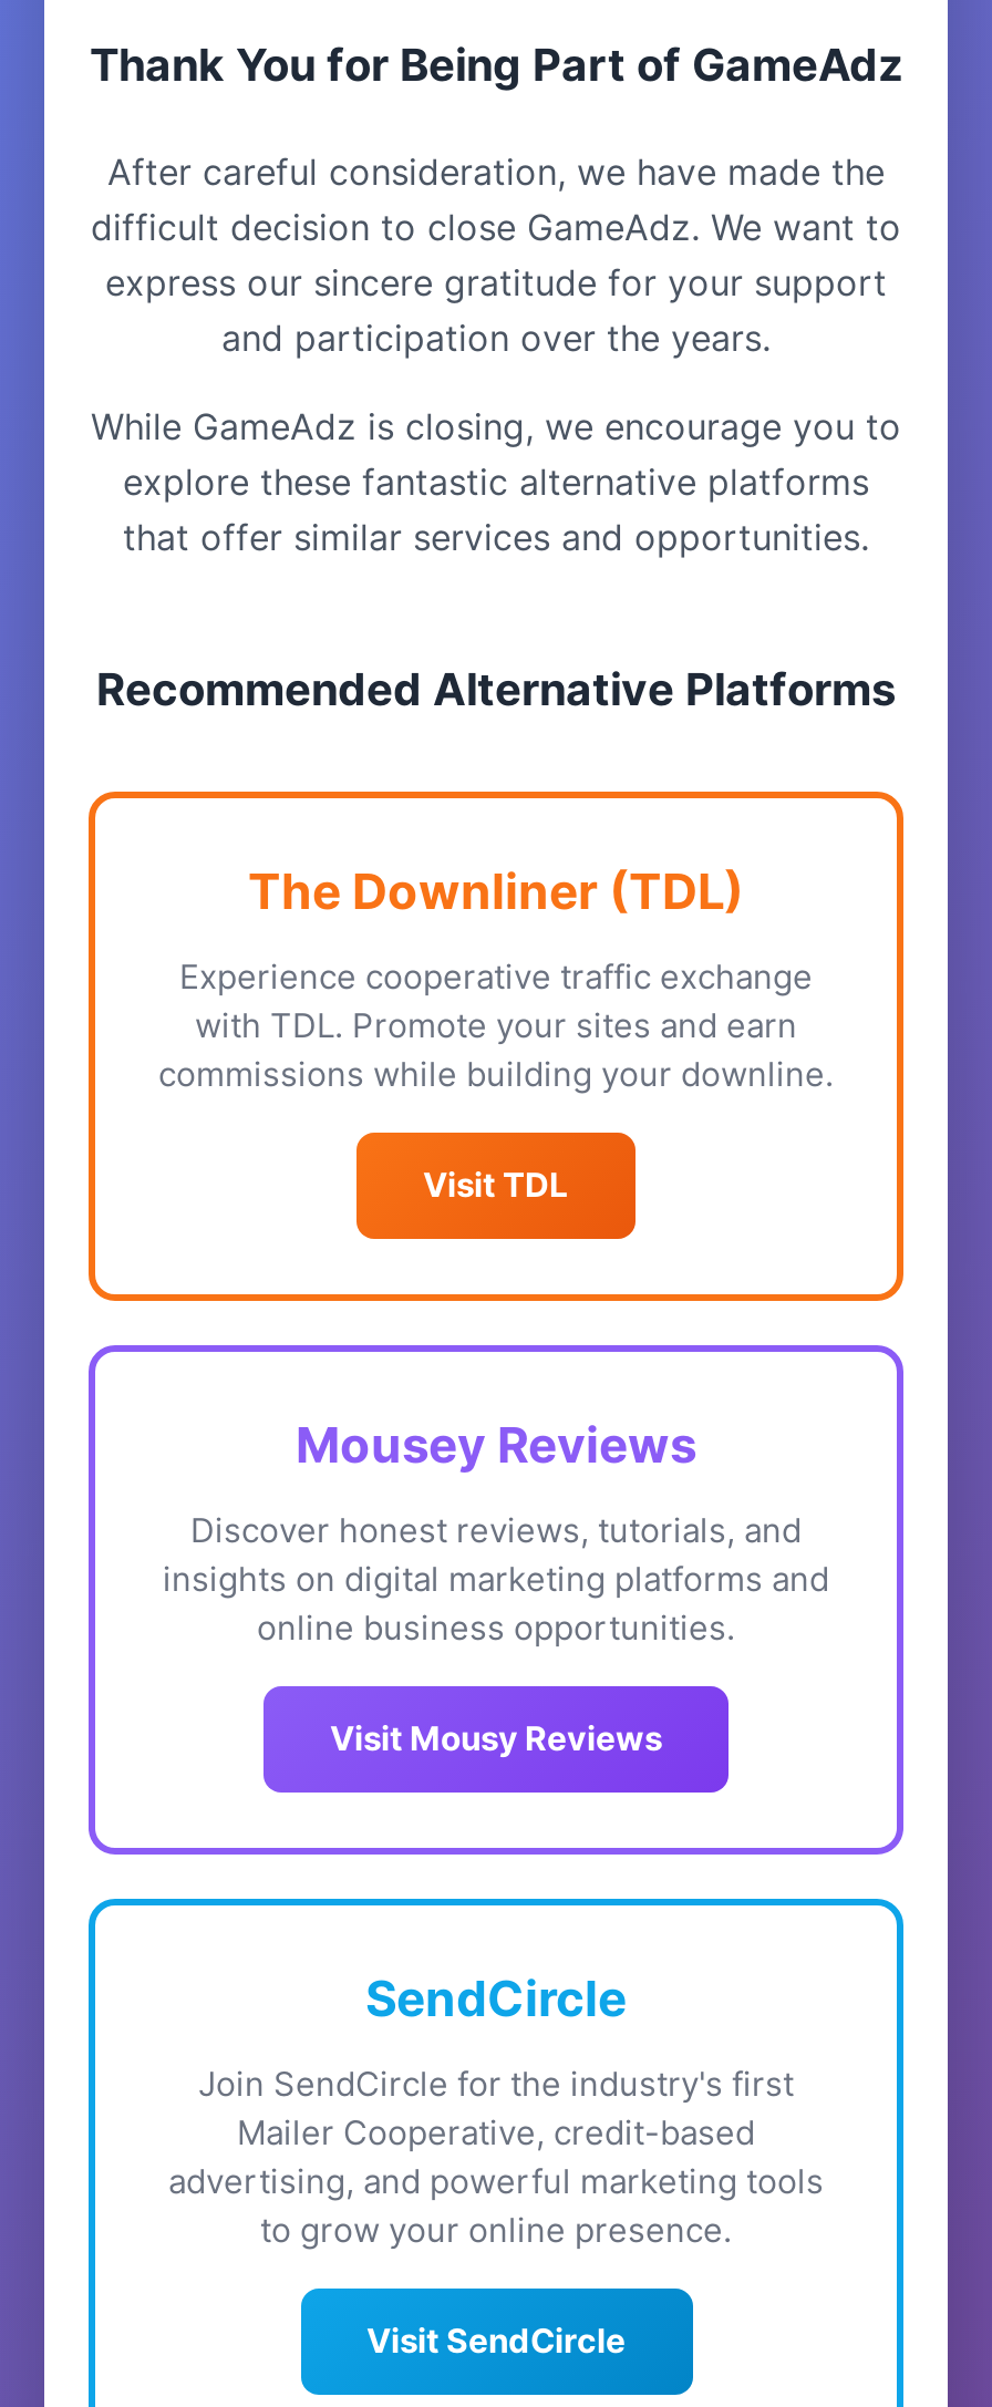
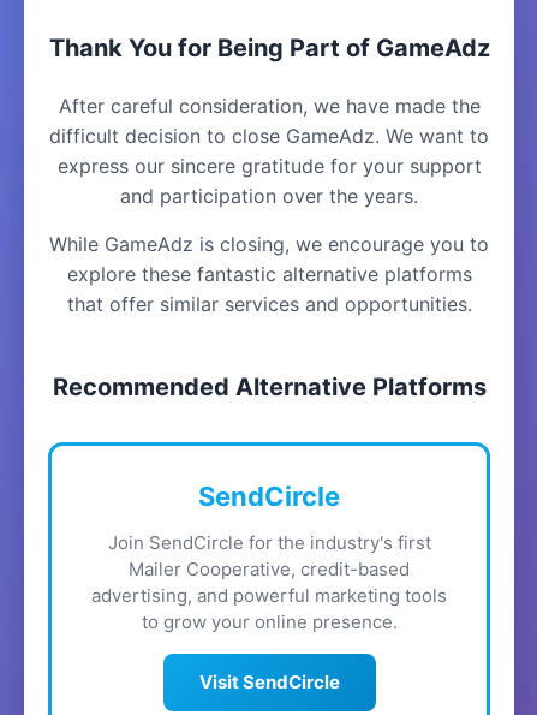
- [image]
- The Downliner (TDL)
- Experience cooperative traffic exchange
- with TDL. Promote your sites and earn
- commissions while building your downline.
- Visit TDL

- [image]
- Mousey Reviews
- Discover honest reviews, tutorials, and
- insights on digital marketing platforms and
- online business opportunities.
- Visit Mousy Reviews
